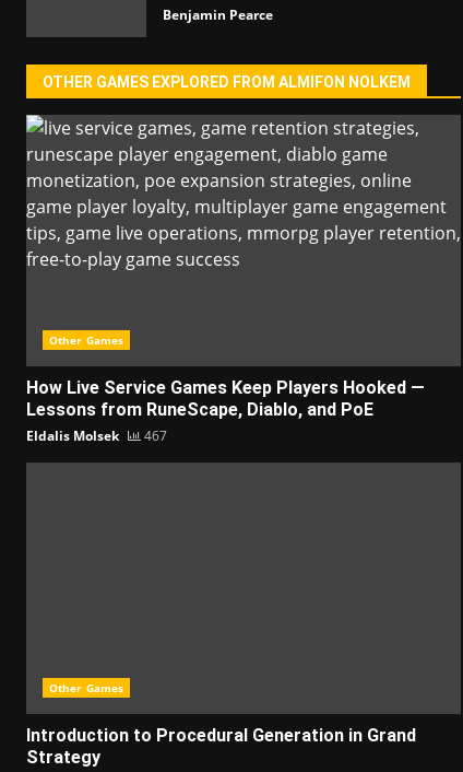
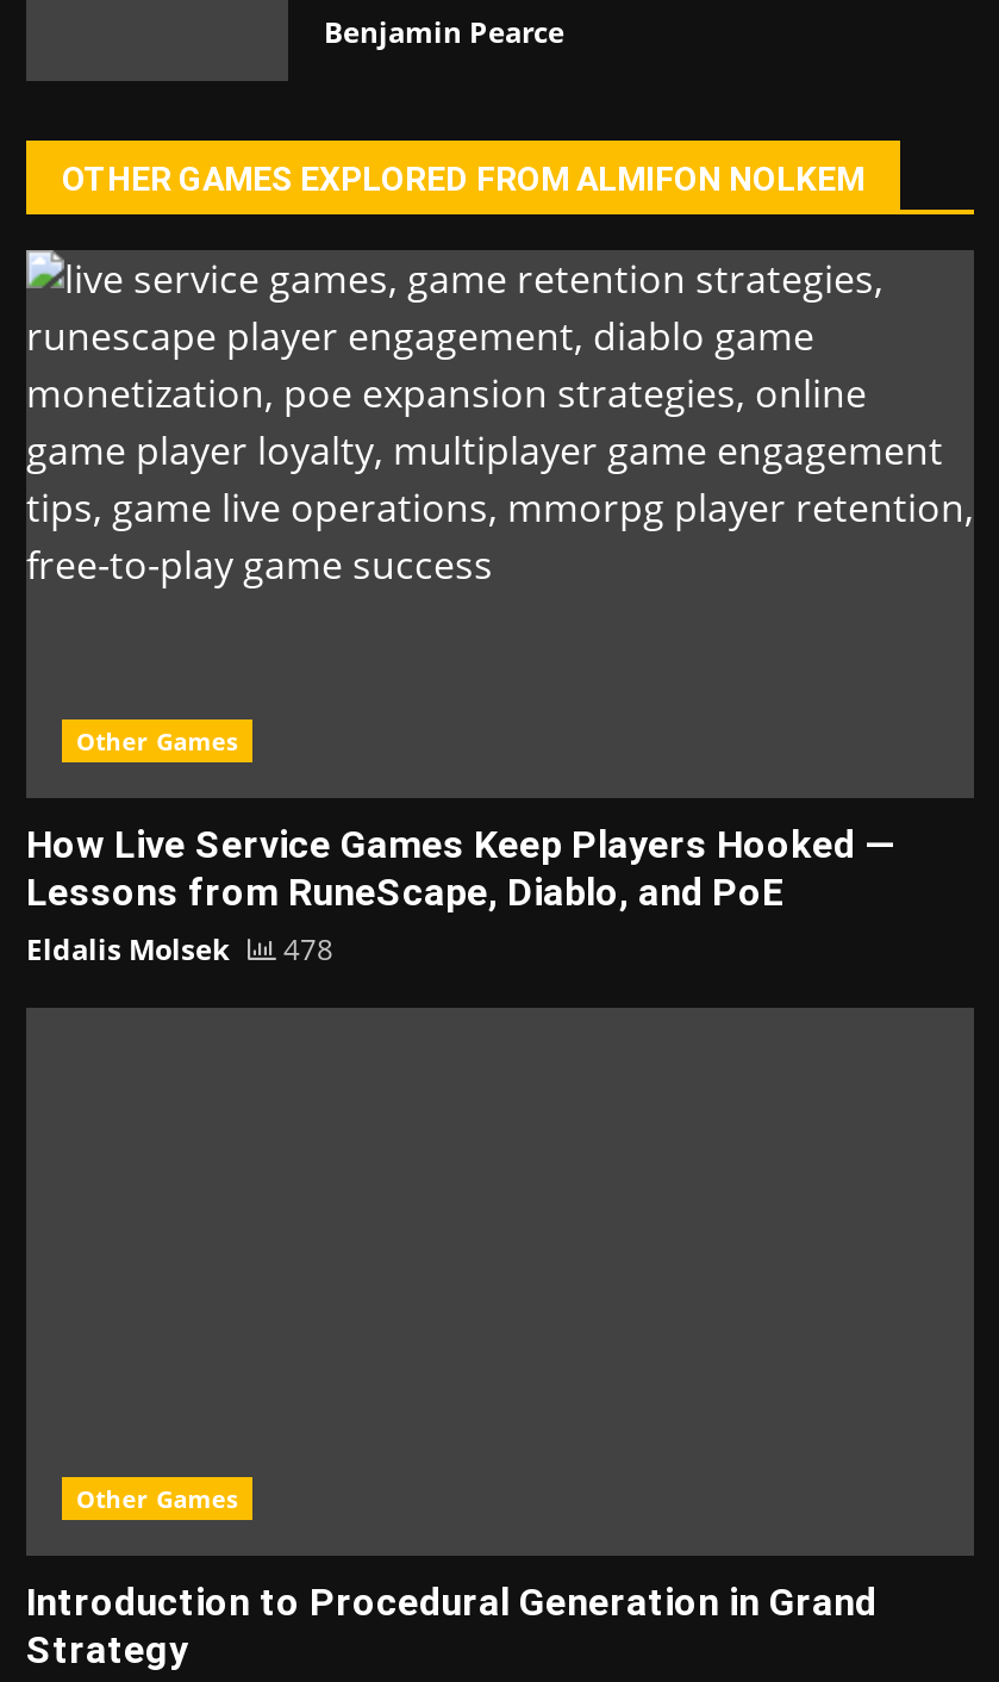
- Eldalis Molsek 467
+ Eldalis Molsek 478
